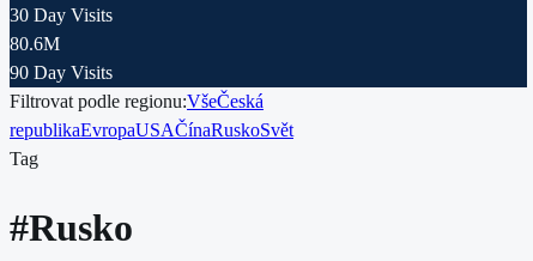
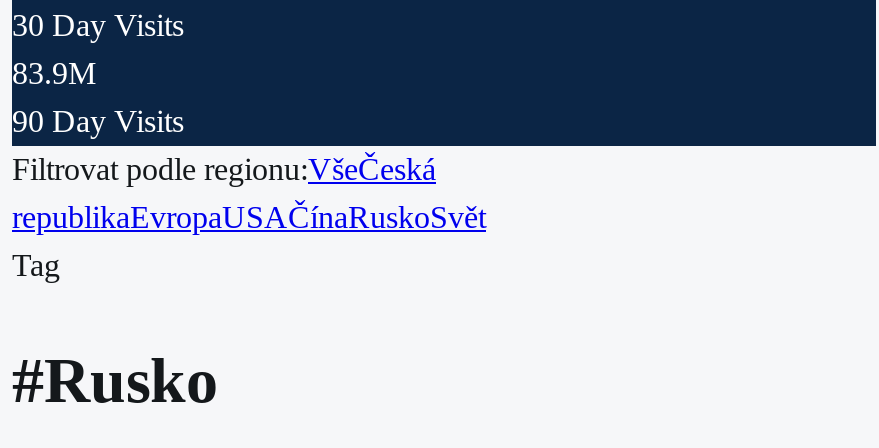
- 80.6M
+ 83.9M
